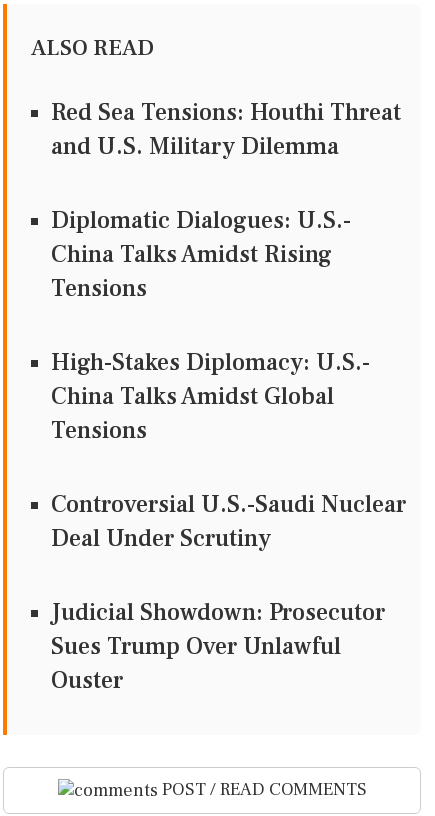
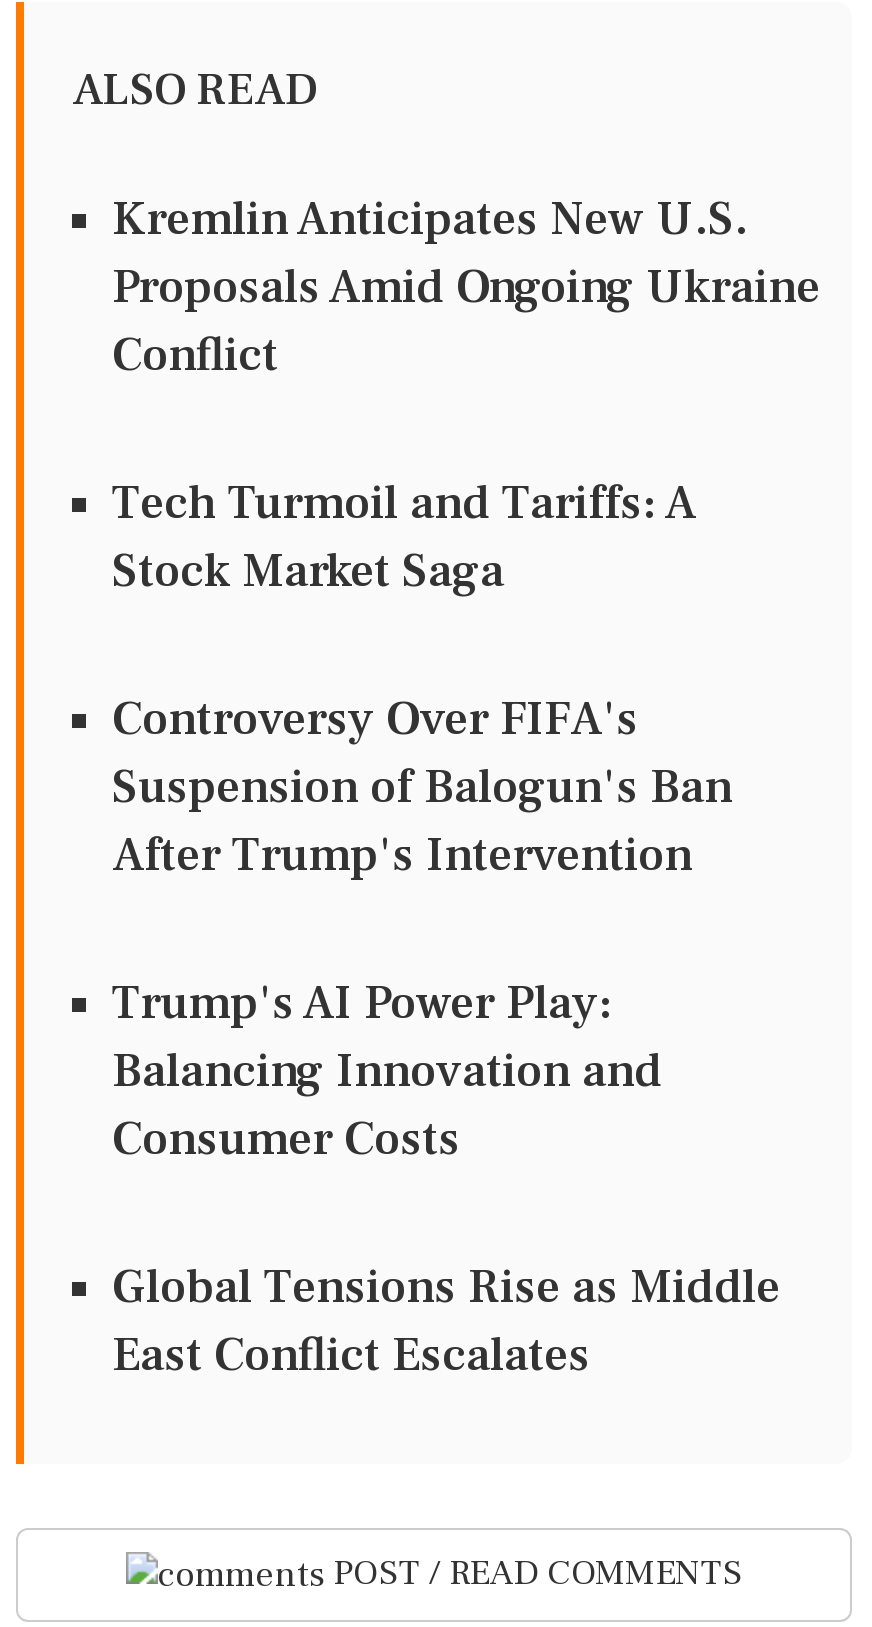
- Red Sea Tensions: Houthi Threat
- and U.S. Military Dilemma
+ Kremlin Anticipates New U.S.
+ Proposals Amid Ongoing Ukraine
+ Conflict

- Diplomatic Dialogues: U.S.-
- China Talks Amidst Rising
- Tensions
+ Tech Turmoil and Tariffs: A
+ Stock Market Saga

- High-Stakes Diplomacy: U.S.-
- China Talks Amidst Global
- Tensions
+ Controversy Over FIFA's
+ Suspension of Balogun's Ban
+ After Trump's Intervention

- Controversial U.S.-Saudi Nuclear
- Deal Under Scrutiny
+ Trump's AI Power Play:
+ Balancing Innovation and
+ Consumer Costs

- Judicial Showdown: Prosecutor
- Sues Trump Over Unlawful
- Ouster
+ Global Tensions Rise as Middle
+ East Conflict Escalates
